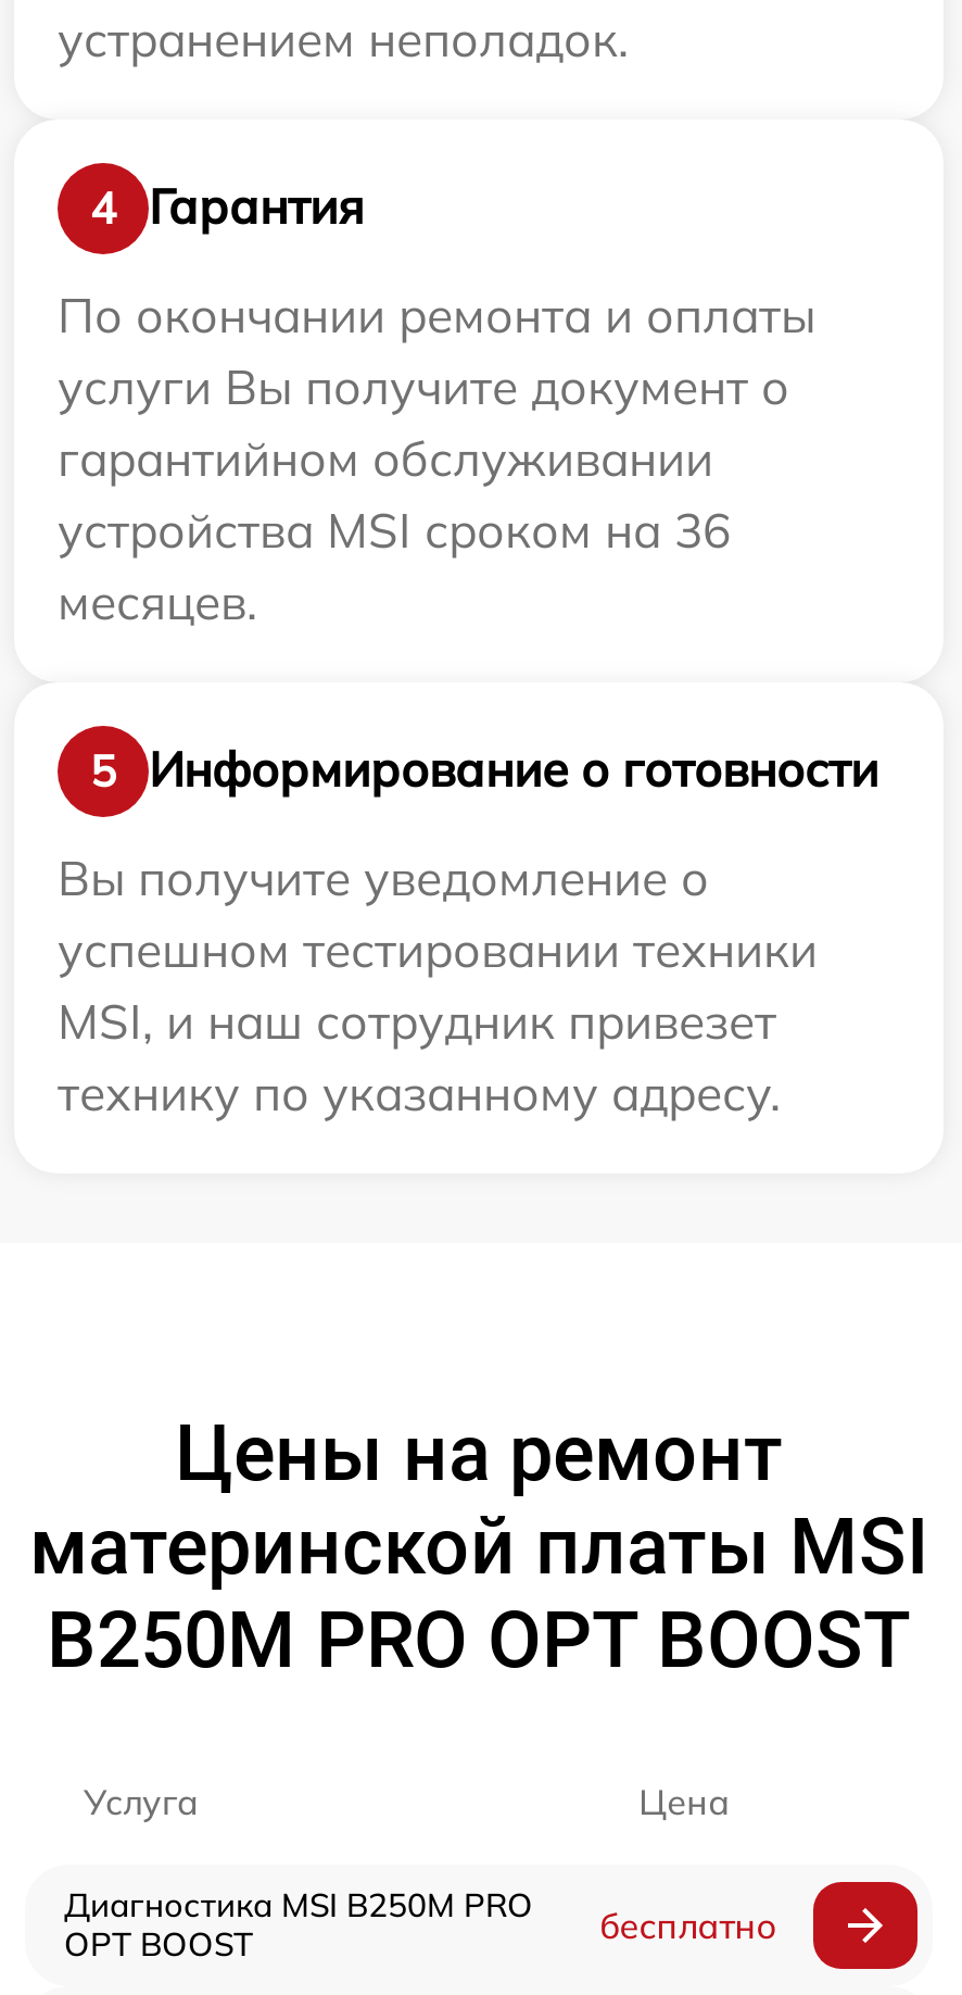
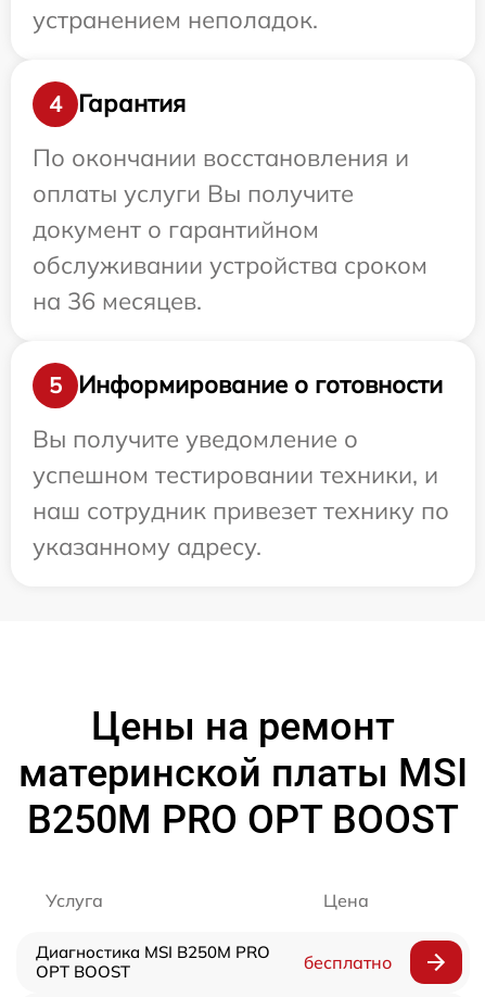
- По окончании ремонта и оплаты
- услуги Вы получите документ о
- гарантийном обслуживании
- устройства MSI сроком на 36
- месяцев.
+ По окончании восстановления и
+ оплаты услуги Вы получите
+ документ о гарантийном
+ обслуживании устройства сроком
+ на 36 месяцев.

- успешном тестировании техники
- MSI, и наш сотрудник привезет
- технику по указанному адресу.
+ успешном тестировании техники, и
+ наш сотрудник привезет технику по
+ указанному адресу.
